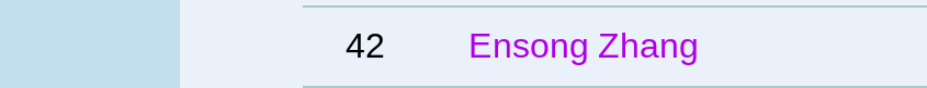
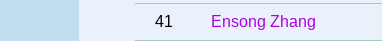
- 42
+ 41
